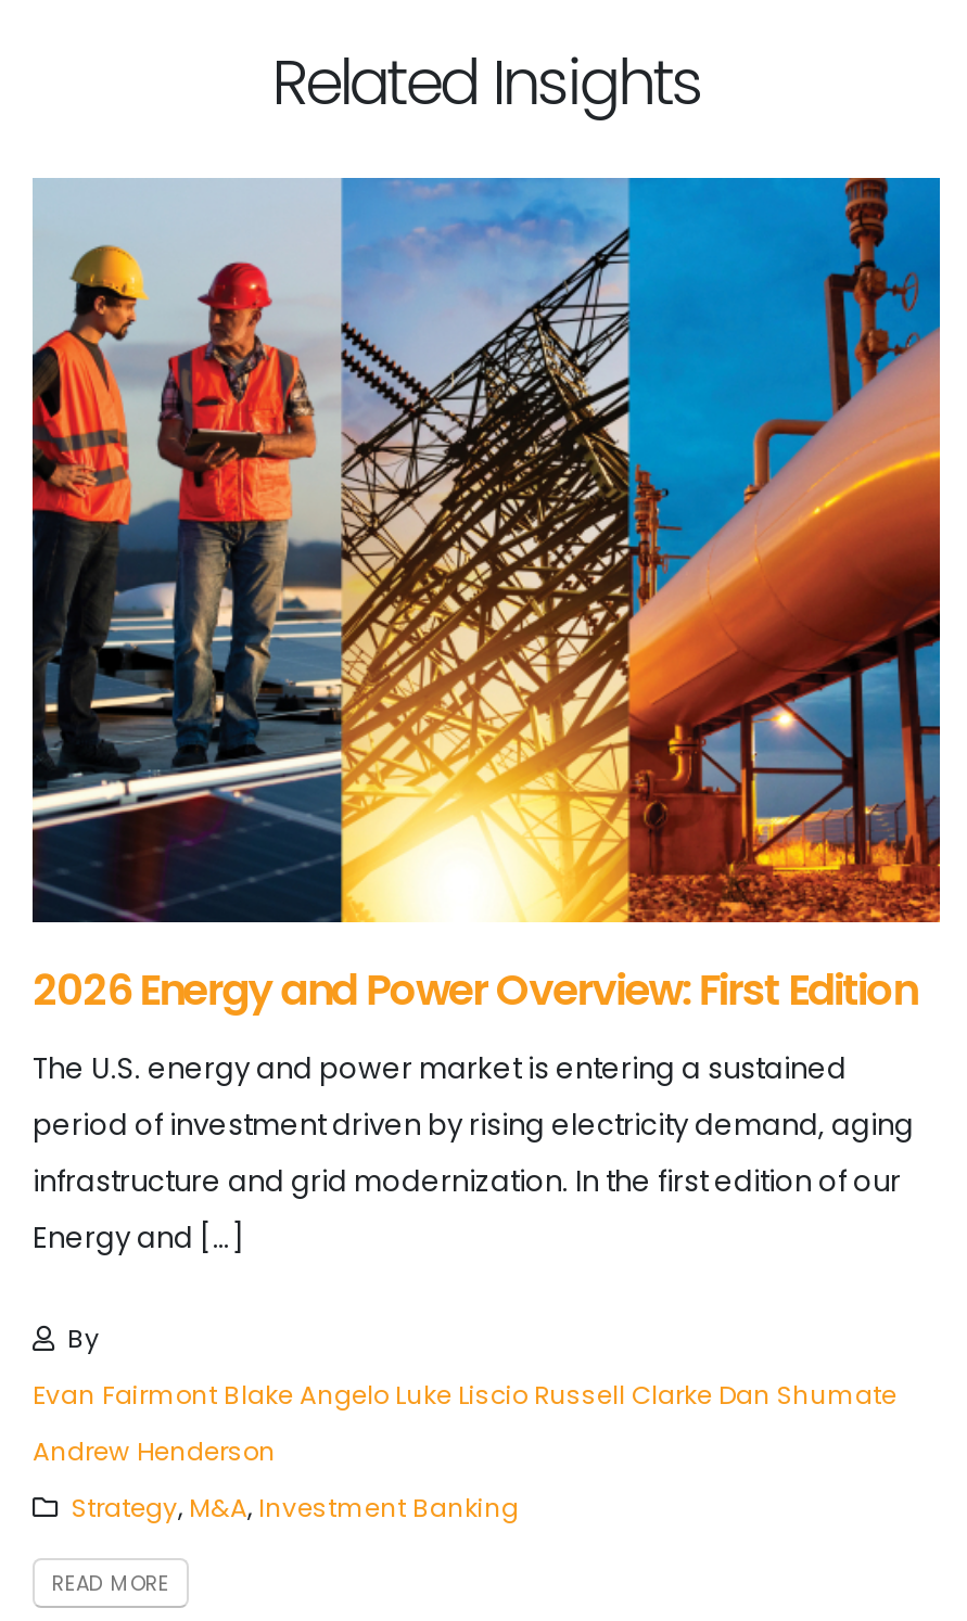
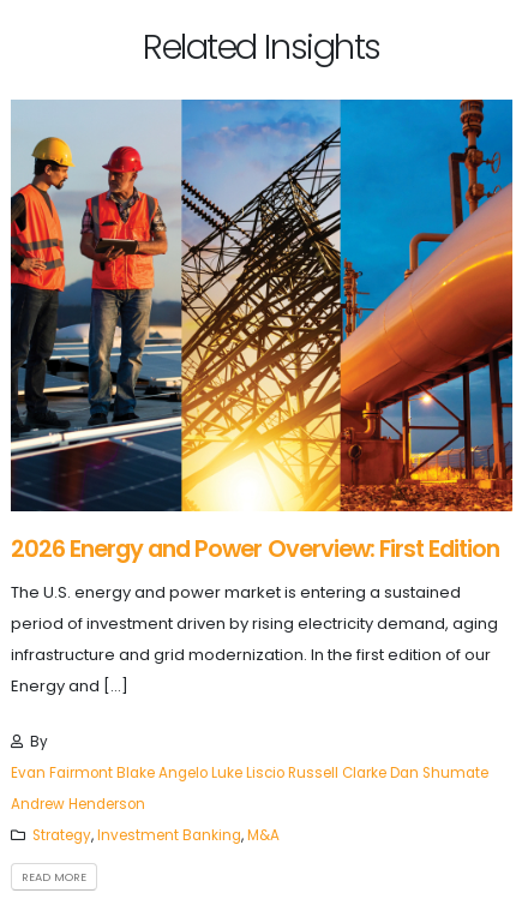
- Strategy, M&A, Investment Banking
+ Strategy, Investment Banking, M&A
